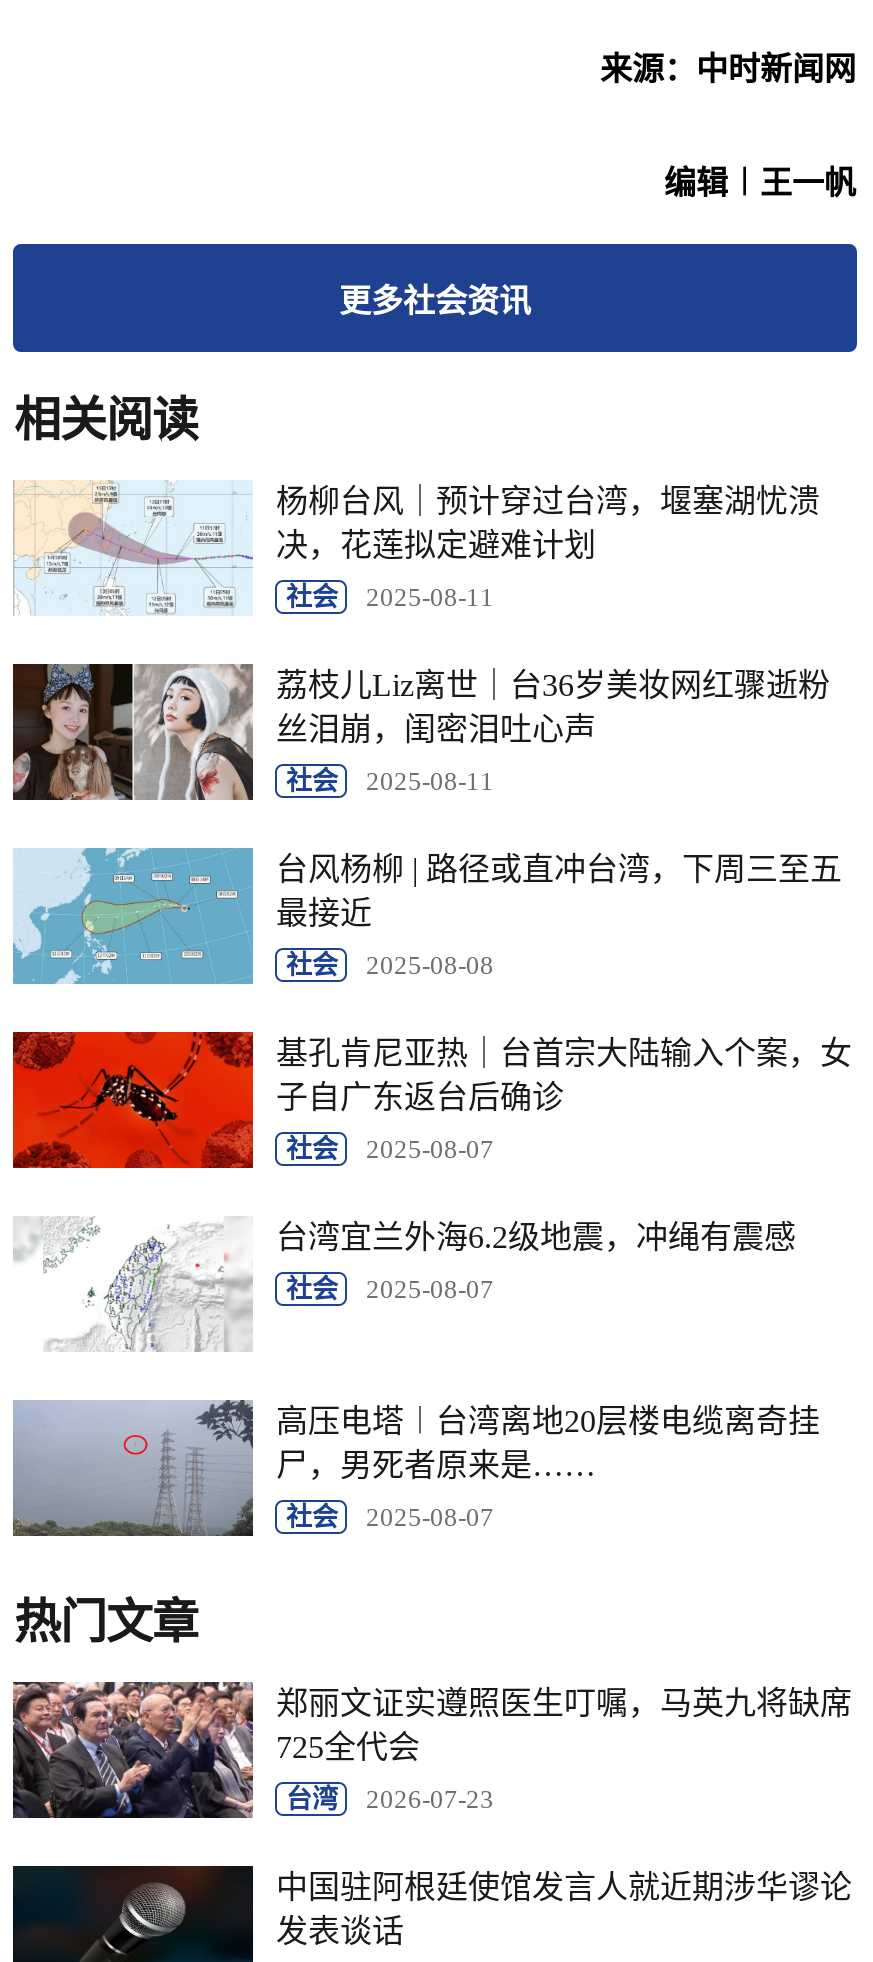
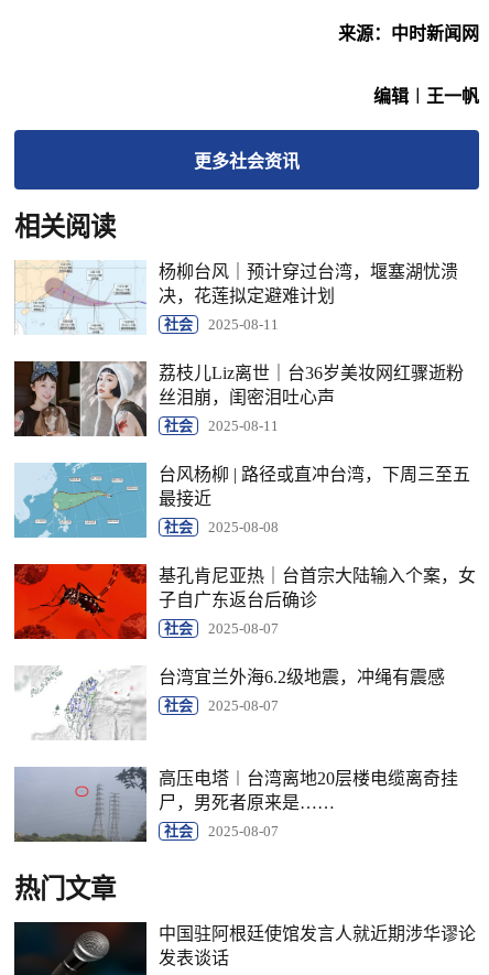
- [image]
- 郑丽文证实遵照医生叮嘱，马英九将缺席
- 725全代会
- 台湾
- 2026-07-23
